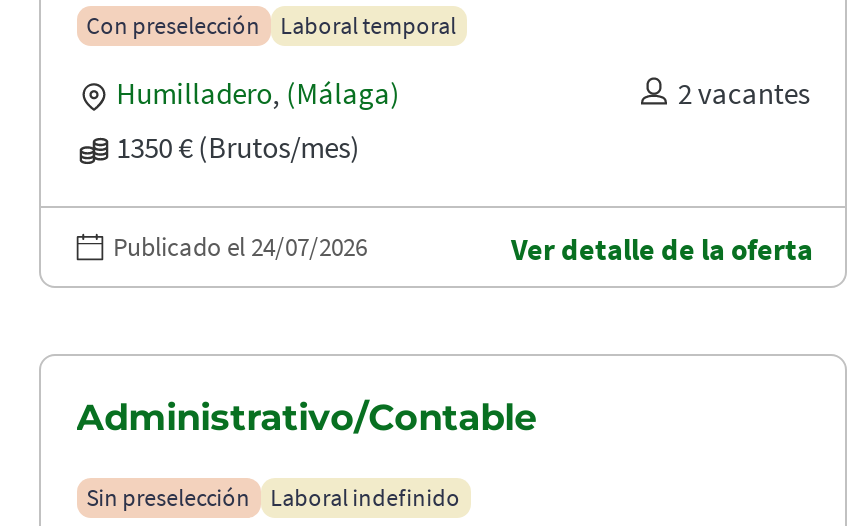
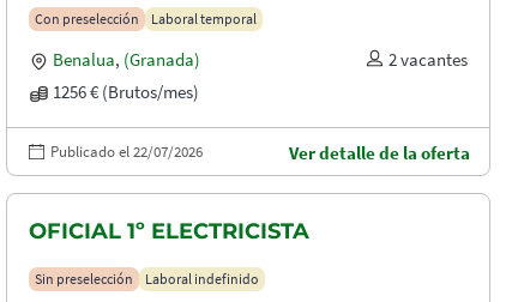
- Humilladero, (Málaga)
+ Benalua, (Granada)

- 1350 € (Brutos/mes)
+ 1256 € (Brutos/mes)

- Publicado el 24/07/2026
+ Publicado el 22/07/2026

- Administrativo/Contable
+ OFICIAL 1º ELECTRICISTA
